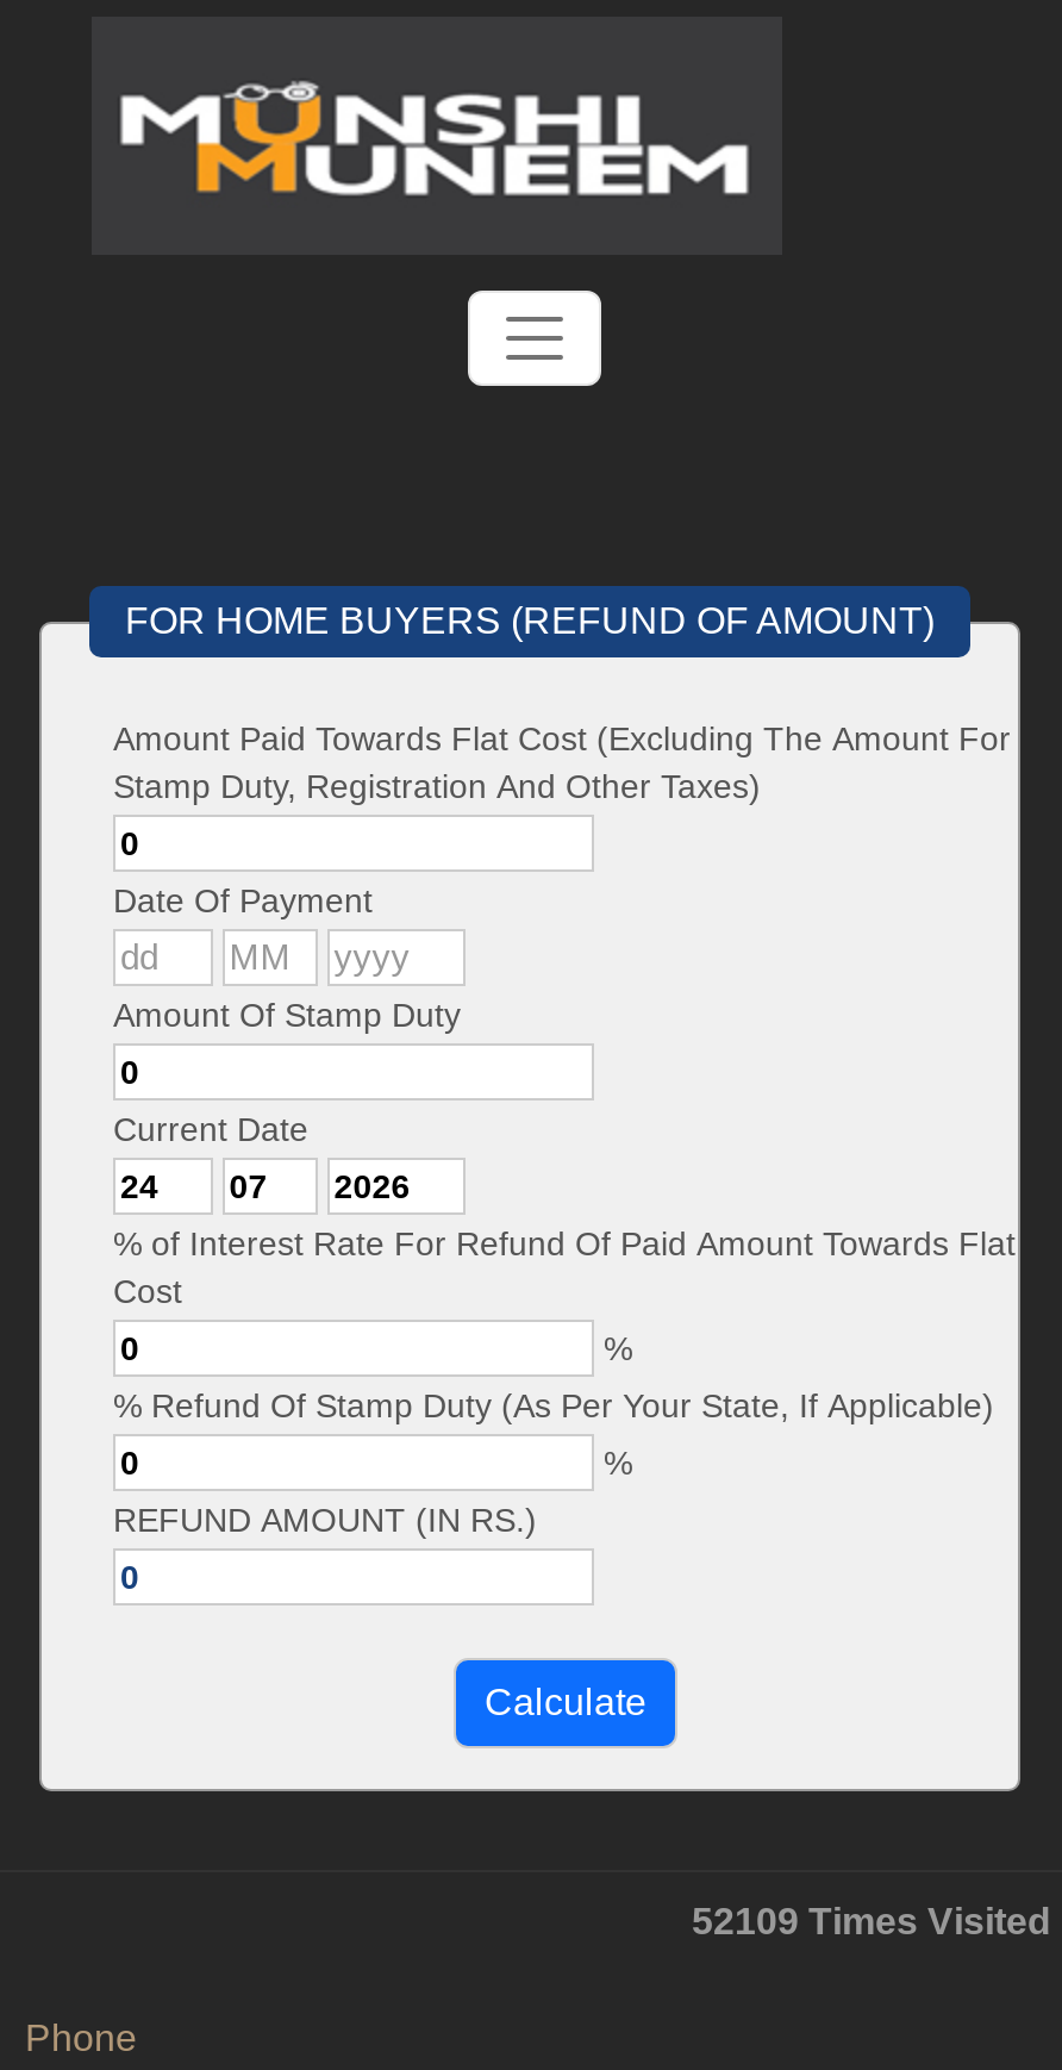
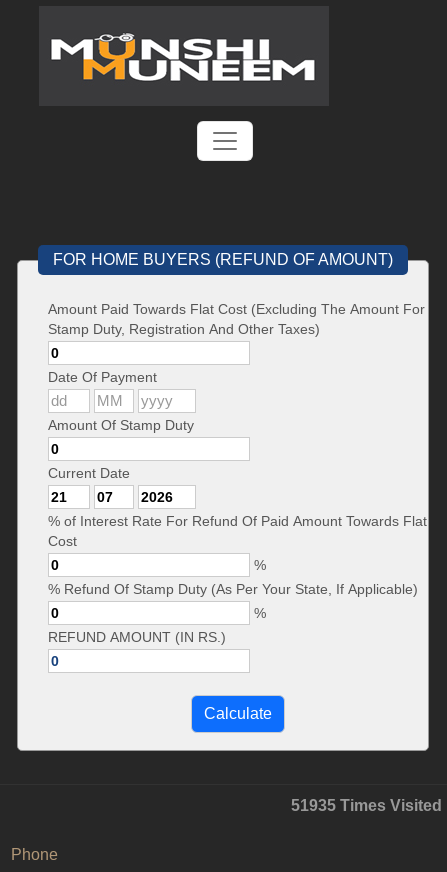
- 52109 Times Visited
+ 51935 Times Visited
